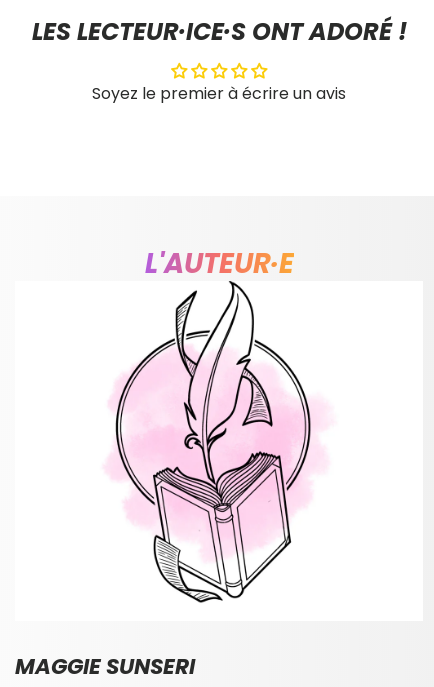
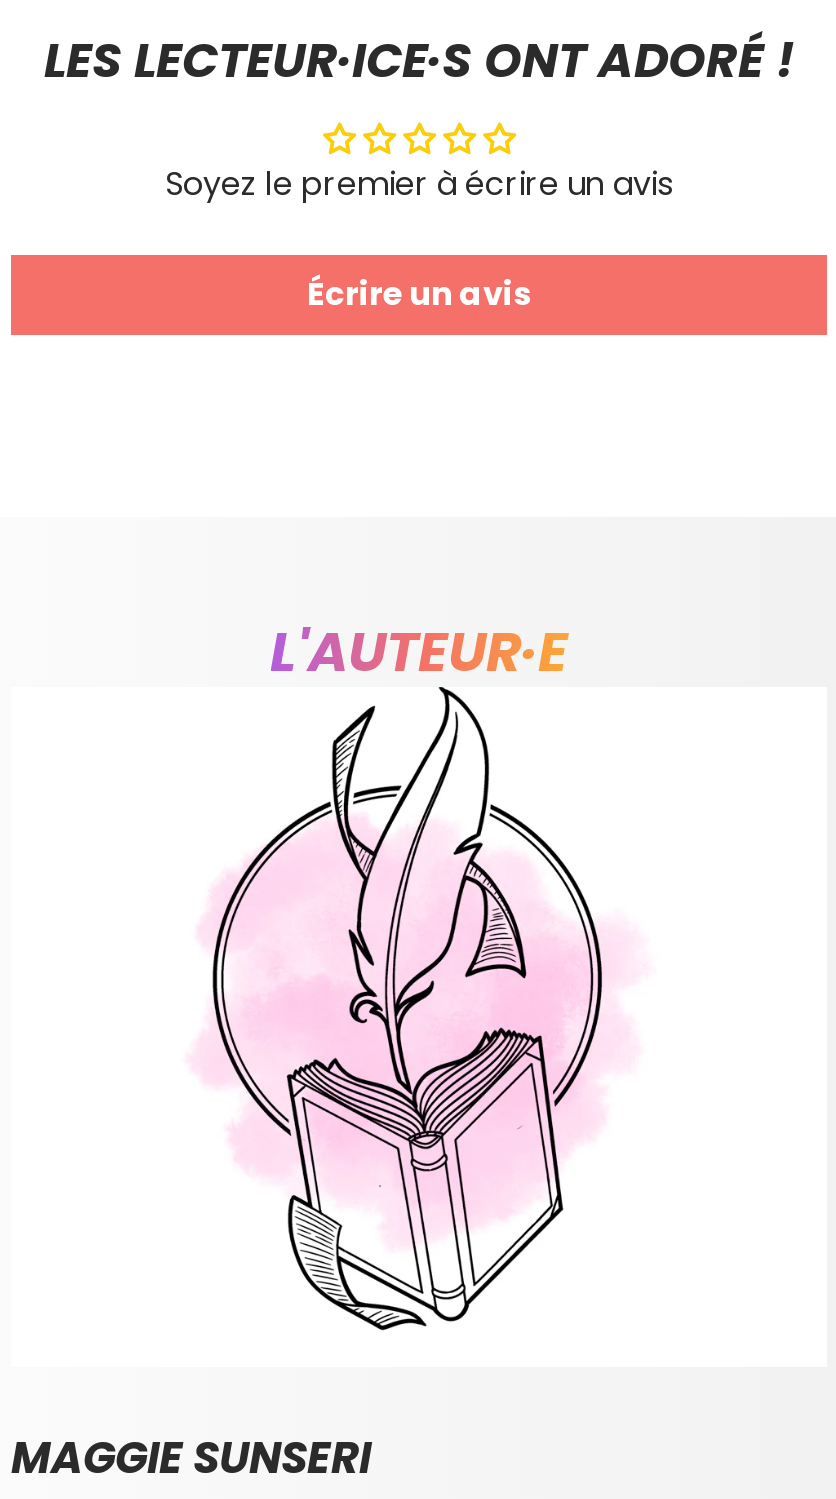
+ Écrire un avis
